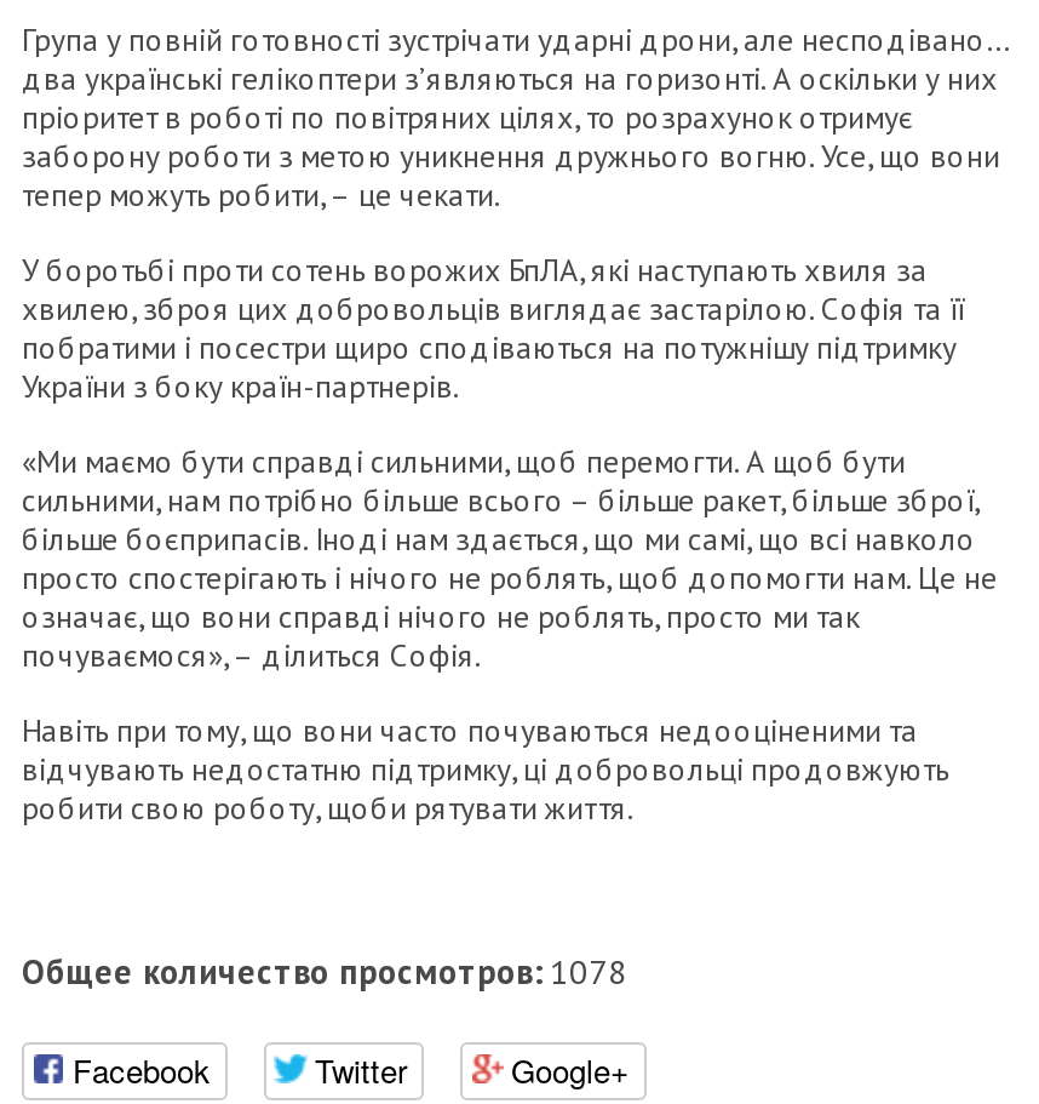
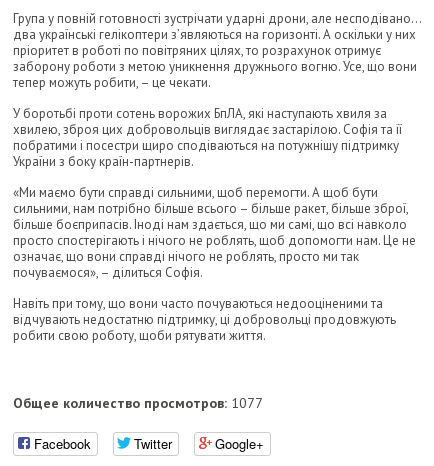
- Общее количество просмотров: 1078
+ Общее количество просмотров: 1077
